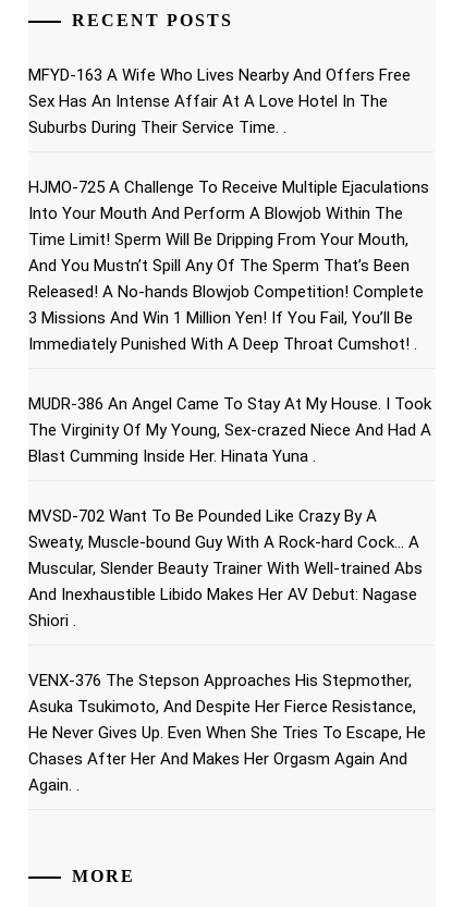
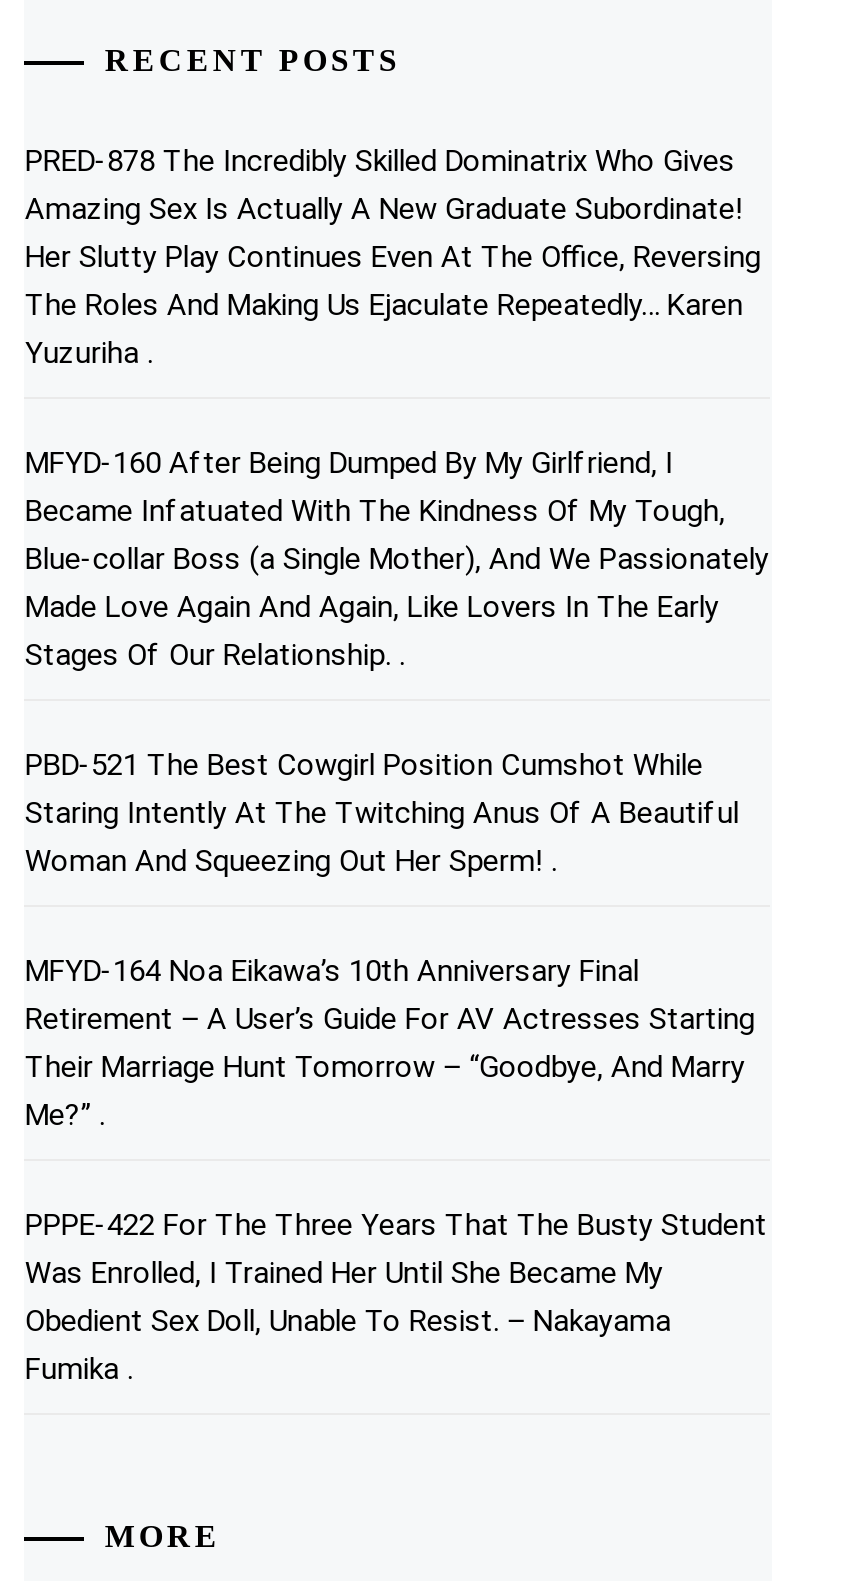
- MFYD-163 A Wife Who Lives Nearby And Offers Free
- Sex Has An Intense Affair At A Love Hotel In The
- Suburbs During Their Service Time. .
+ PRED-878 The Incredibly Skilled Dominatrix Who Gives
+ Amazing Sex Is Actually A New Graduate Subordinate!
+ Her Slutty Play Continues Even At The Office, Reversing
+ The Roles And Making Us Ejaculate Repeatedly… Karen
+ Yuzuriha .

- HJMO-725 A Challenge To Receive Multiple Ejaculations
- Into Your Mouth And Perform A Blowjob Within The
- Time Limit! Sperm Will Be Dripping From Your Mouth,
- And You Mustn’t Spill Any Of The Sperm That’s Been
- Released! A No-hands Blowjob Competition! Complete
- 3 Missions And Win 1 Million Yen! If You Fail, You’ll Be
- Immediately Punished With A Deep Throat Cumshot! .
+ MFYD-160 After Being Dumped By My Girlfriend, I
+ Became Infatuated With The Kindness Of My Tough,
+ Blue-collar Boss (a Single Mother), And We Passionately
+ Made Love Again And Again, Like Lovers In The Early
+ Stages Of Our Relationship. .

- MUDR-386 An Angel Came To Stay At My House. I Took
- The Virginity Of My Young, Sex-crazed Niece And Had A
- Blast Cumming Inside Her. Hinata Yuna .
+ PBD-521 The Best Cowgirl Position Cumshot While
+ Staring Intently At The Twitching Anus Of A Beautiful
+ Woman And Squeezing Out Her Sperm! .

- MVSD-702 Want To Be Pounded Like Crazy By A
- Sweaty, Muscle-bound Guy With A Rock-hard Cock… A
- Muscular, Slender Beauty Trainer With Well-trained Abs
- And Inexhaustible Libido Makes Her AV Debut: Nagase
- Shiori .
+ MFYD-164 Noa Eikawa’s 10th Anniversary Final
+ Retirement – A User’s Guide For AV Actresses Starting
+ Their Marriage Hunt Tomorrow – “Goodbye, And Marry
+ Me?” .

- VENX-376 The Stepson Approaches His Stepmother,
- Asuka Tsukimoto, And Despite Her Fierce Resistance,
- He Never Gives Up. Even When She Tries To Escape, He
- Chases After Her And Makes Her Orgasm Again And
- Again. .
+ PPPE-422 For The Three Years That The Busty Student
+ Was Enrolled, I Trained Her Until She Became My
+ Obedient Sex Doll, Unable To Resist. – Nakayama
+ Fumika .
